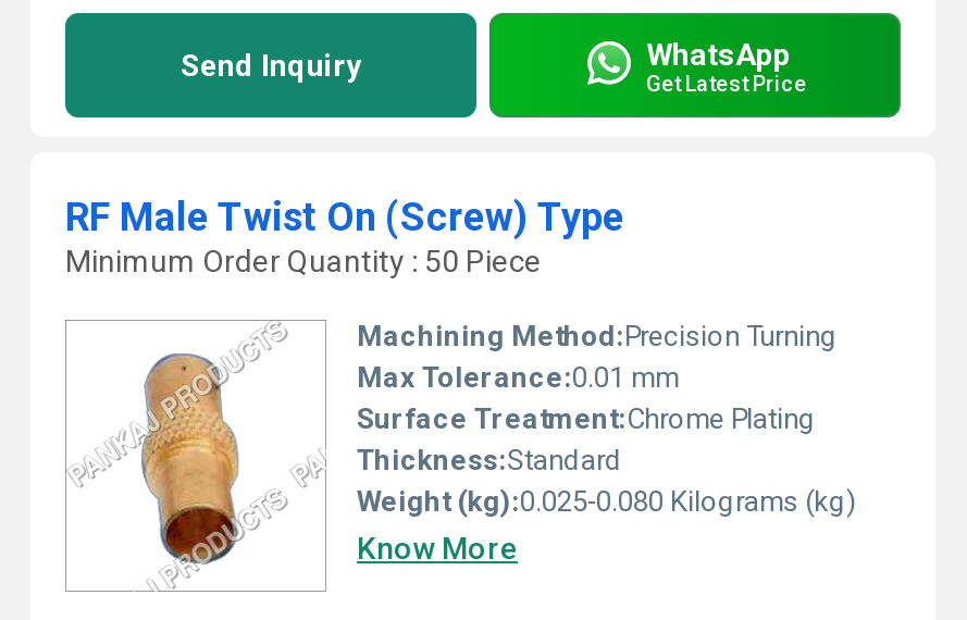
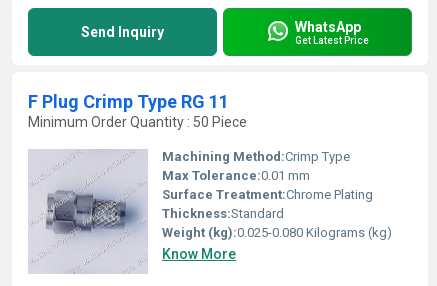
- RF Male Twist On (Screw) Type
+ F Plug Crimp Type RG 11

- [image]
- Machining Method:Precision Turning
+ [image]
+ Machining Method:Crimp Type
